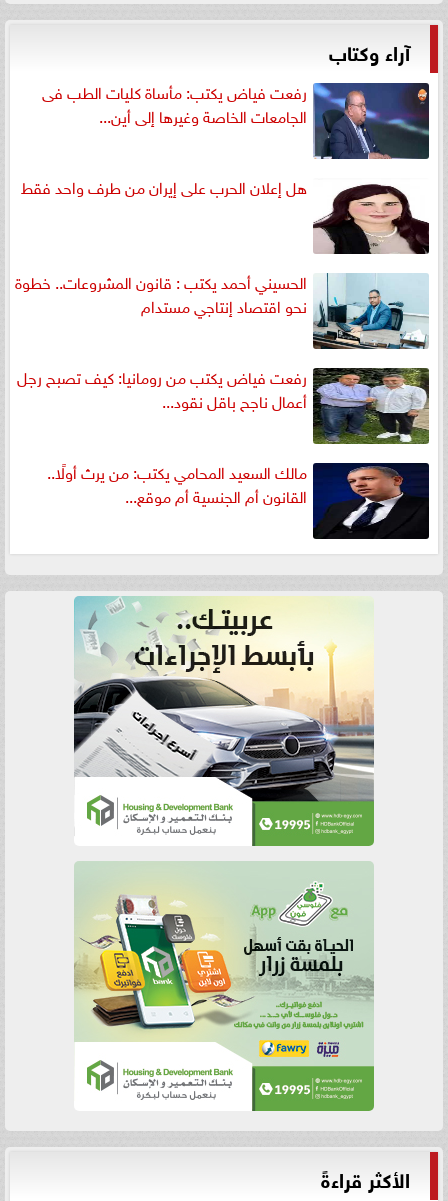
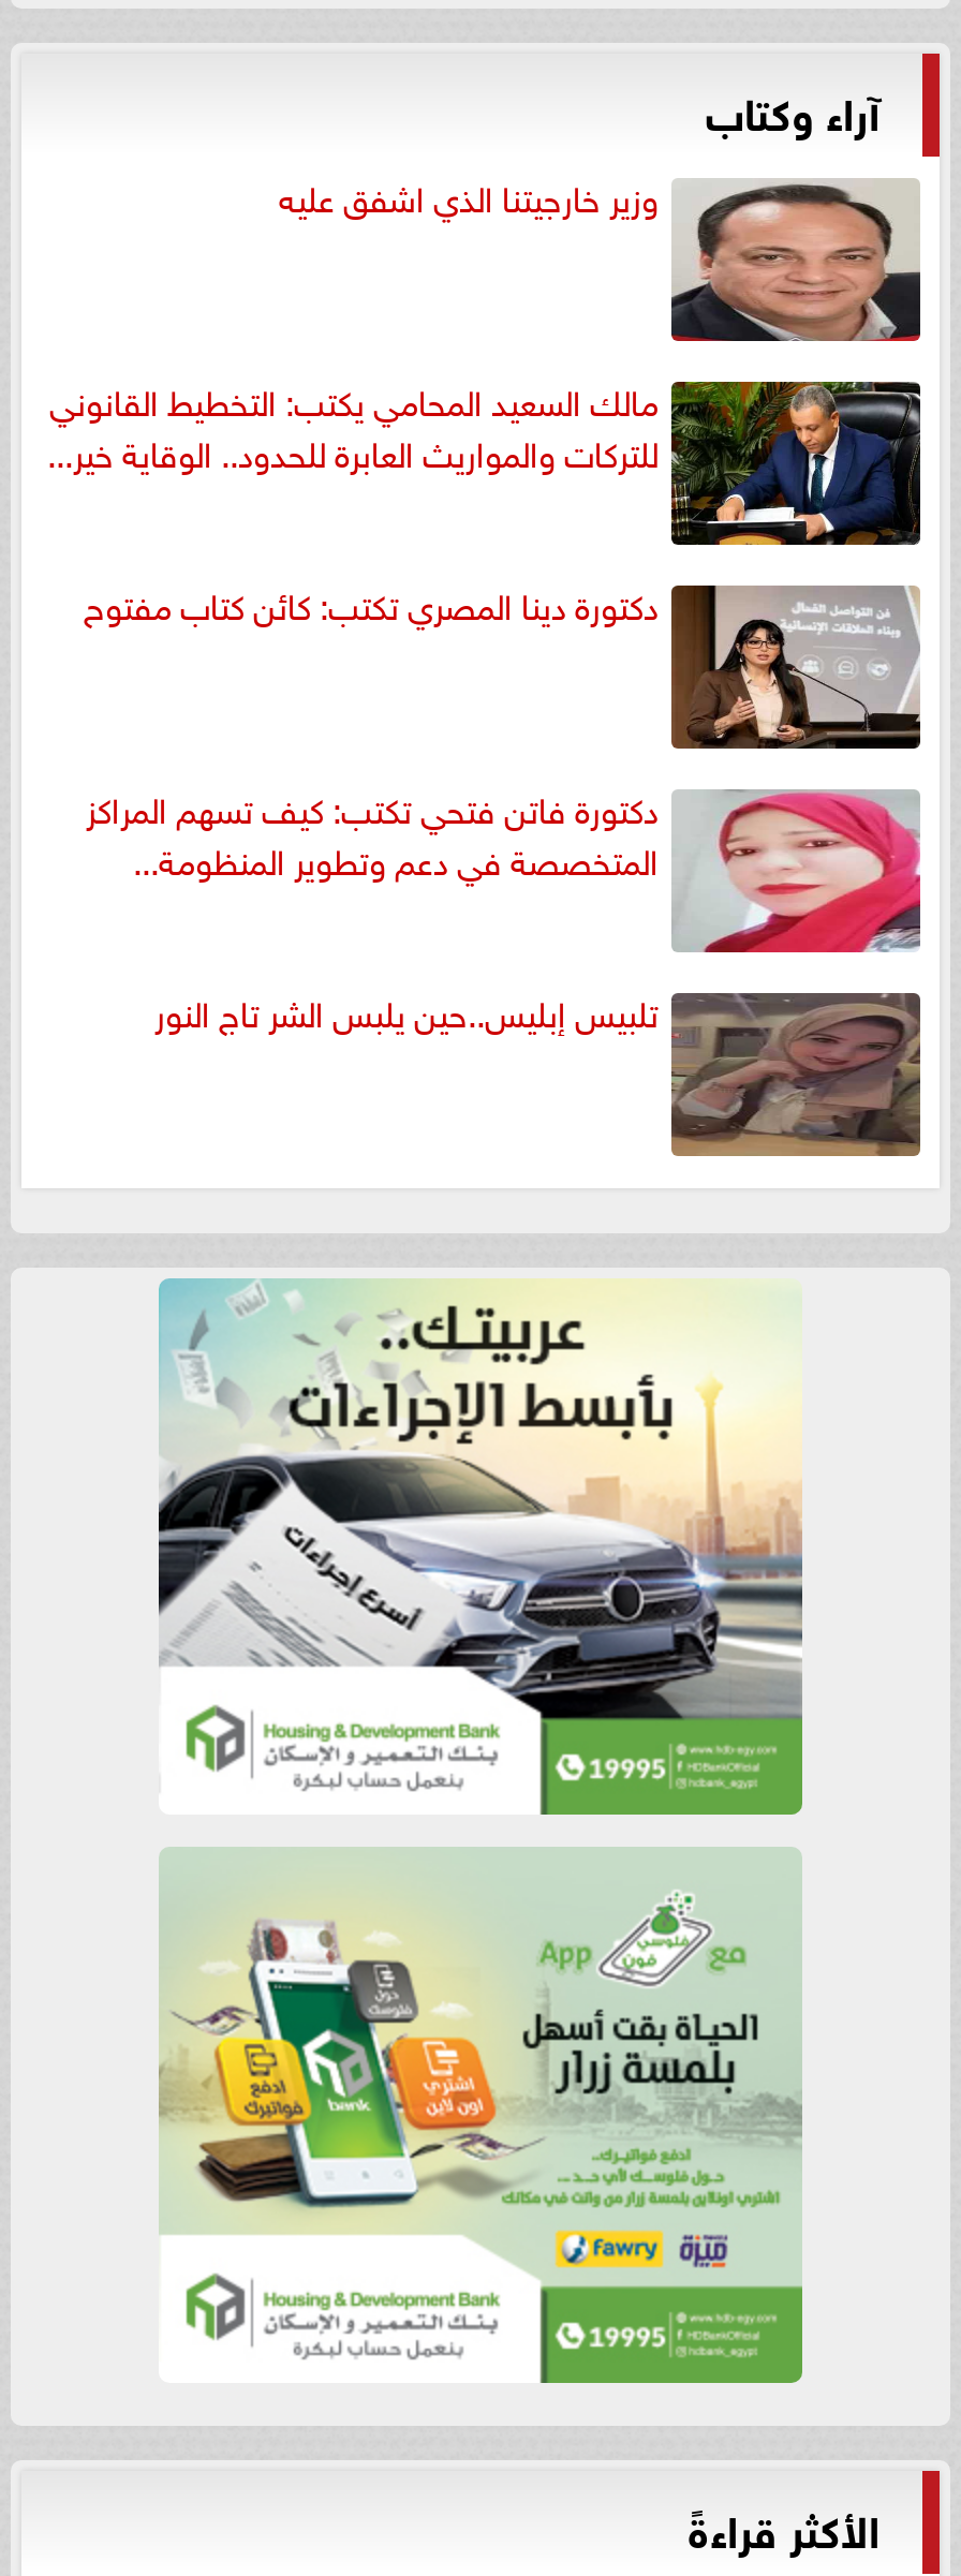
- [image]
- رفعت فياض يكتب: مأساة كليات الطب فى
- الجامعات الخاصة وغيرها إلى أين...
+ [image]
+ وزير خارجيتنا الذي اشفق عليه

- [image]
- هل إعلان الحرب على إيران من طرف واحد فقط
+ [image]
+ مالك السعيد المحامي يكتب: التخطيط القانوني
+ للتركات والمواريث العابرة للحدود.. الوقاية خير...

- [image]
- الحسيني أحمد يكتب : قانون المشروعات.. خطوة
- نحو اقتصاد إنتاجي مستدام
+ [image]
+ دكتورة دينا المصري تكتب: كائن كتاب مفتوح

- [image]
- رفعت فياض يكتب من رومانيا: كيف تصبح رجل
- أعمال ناجح باقل نقود...
+ [image]
+ دكتورة فاتن فتحي تكتب: كيف تسهم المراكز
+ المتخصصة في دعم وتطوير المنظومة...

- [image]
- مالك السعيد المحامي يكتب: من يرث أولًا..
- القانون أم الجنسية أم موقع...
+ [image]
+ تلبيس إبليس..حين يلبس الشر تاج النور
